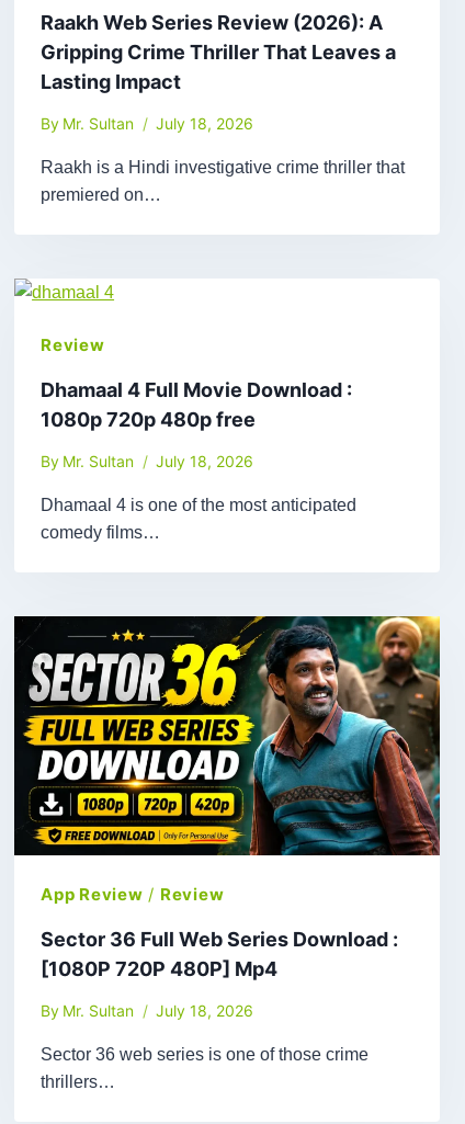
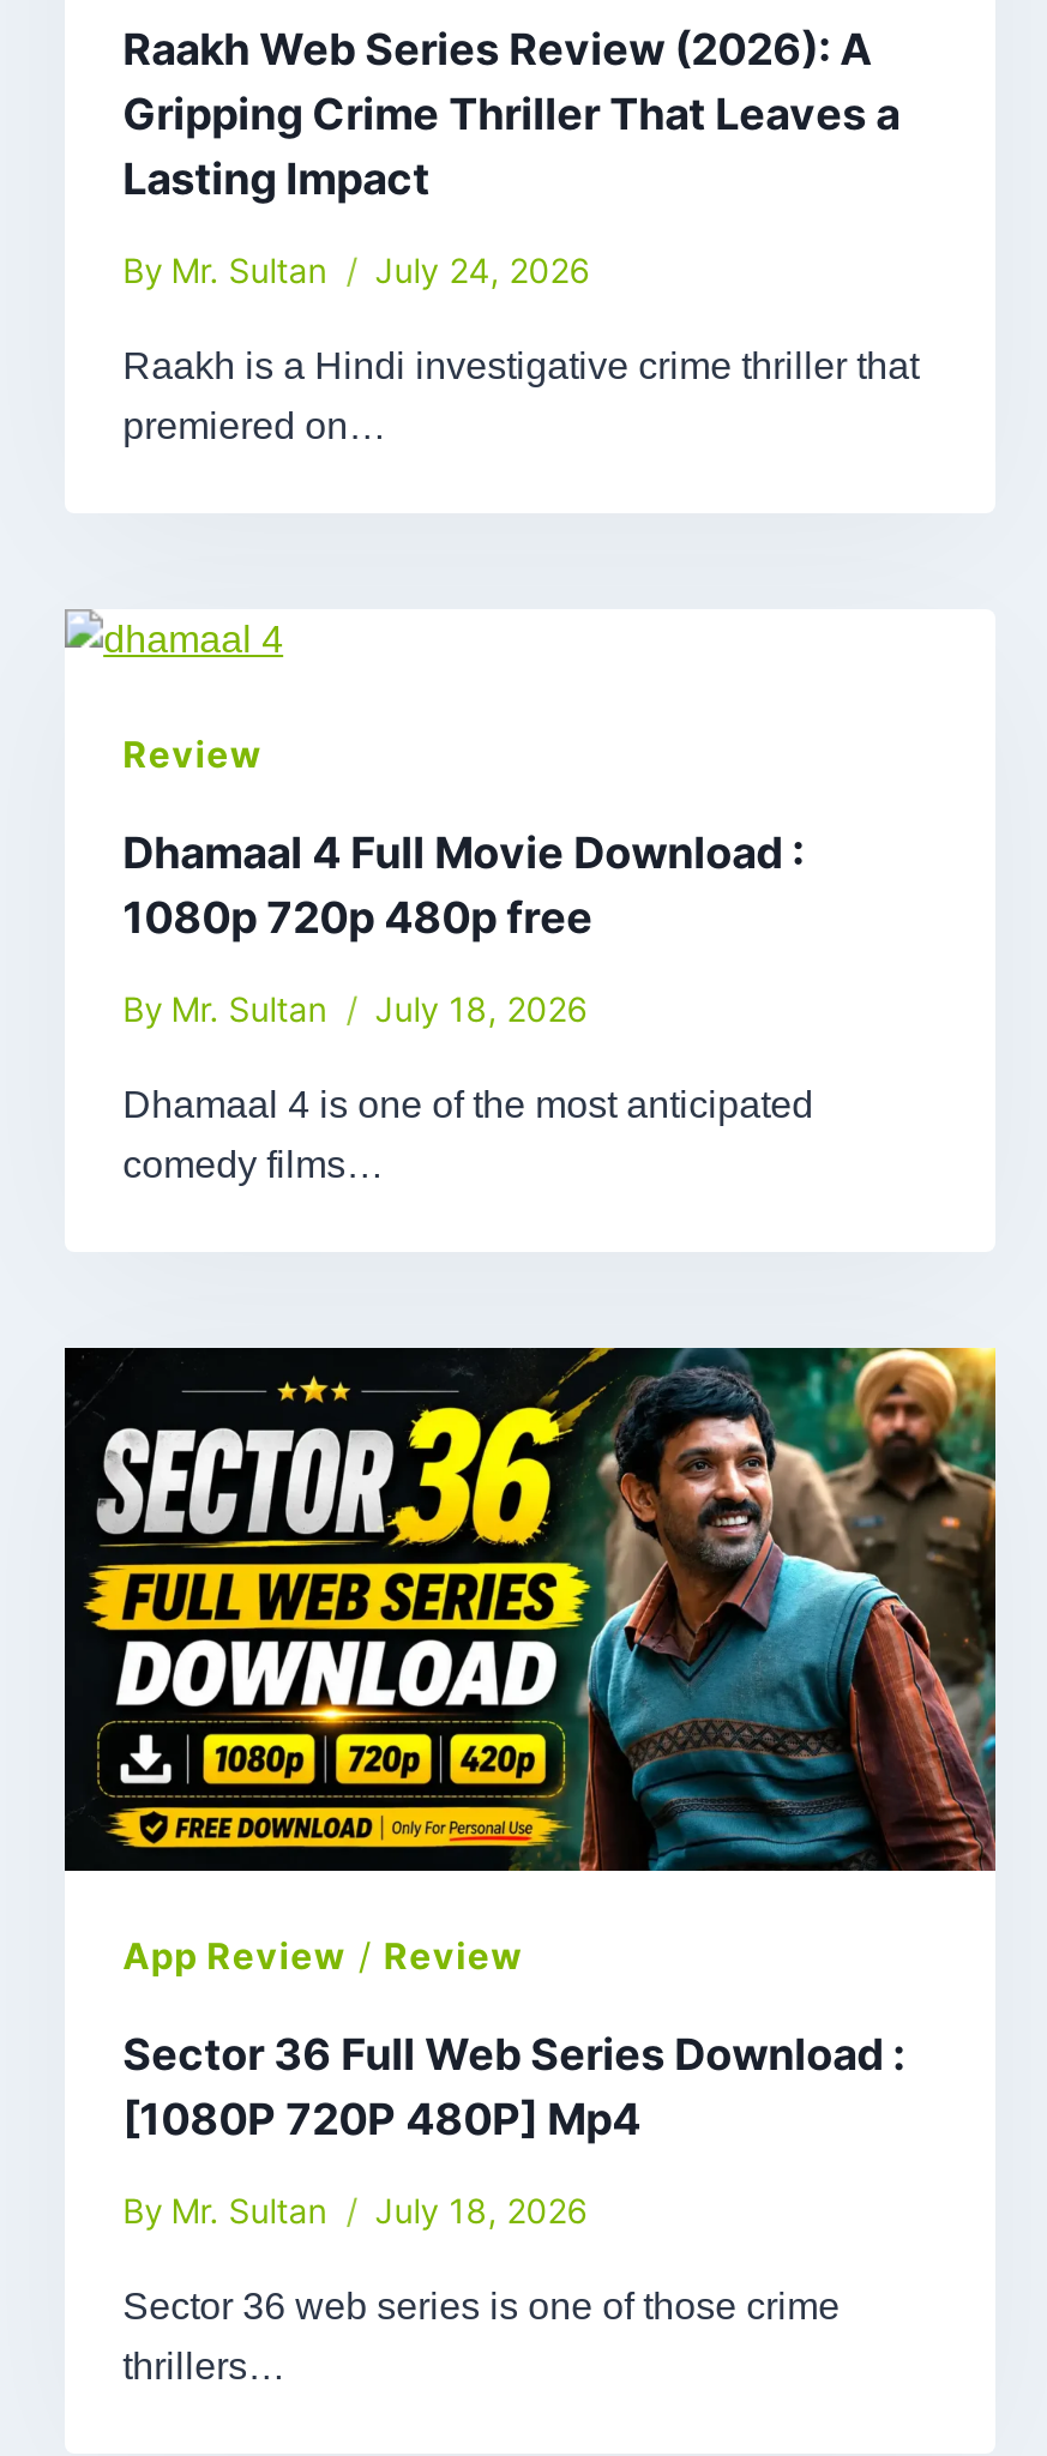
- By Mr. Sultan July 18, 2026
+ By Mr. Sultan July 24, 2026
